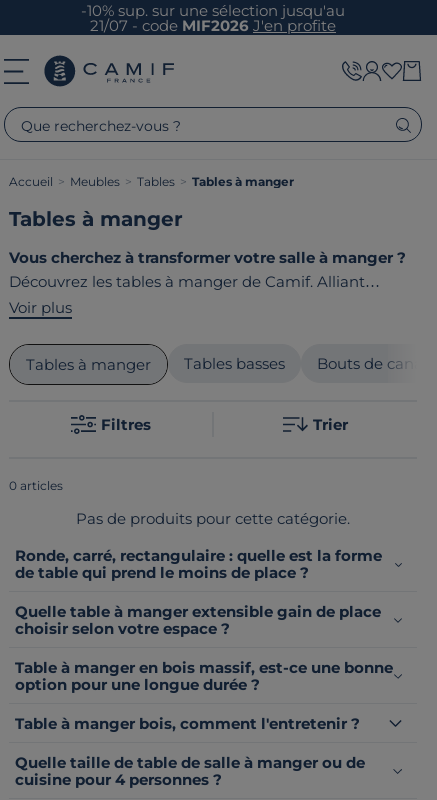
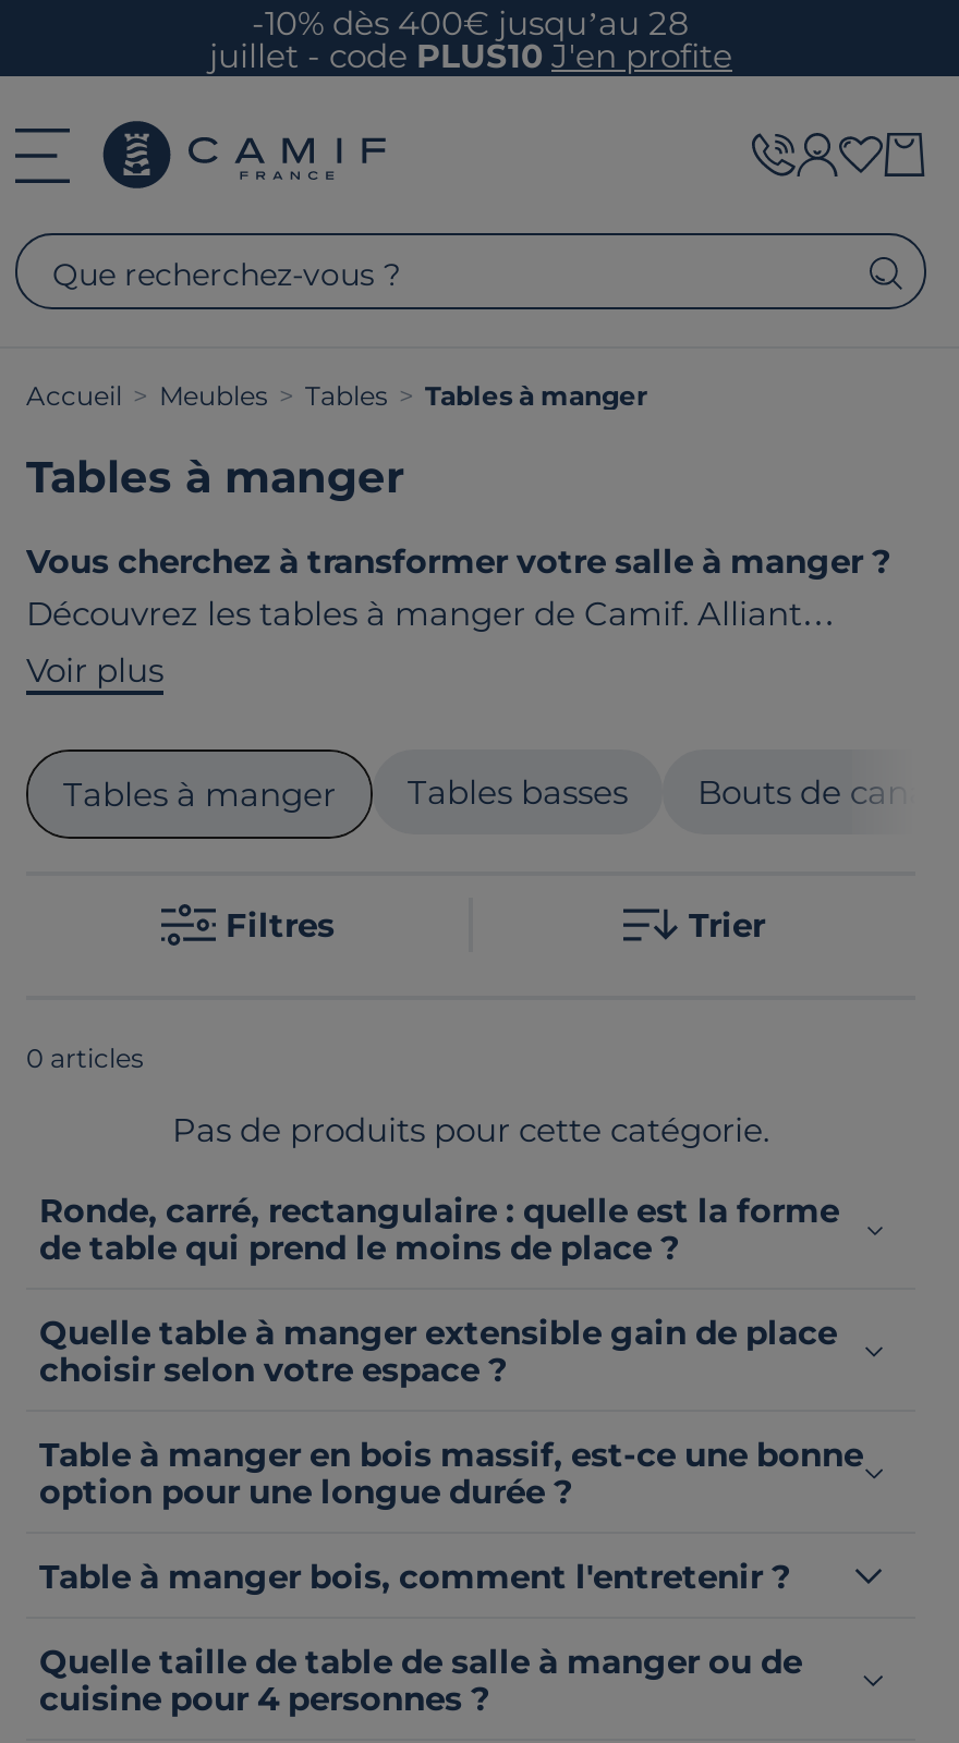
- -10% sup. sur une sélection jusqu'au
- 21/07 - codeMIF2026 J'en profite
+ -10% dès 400€ jusqu’au 28
+ juillet - codePLUS10 J'en profite
